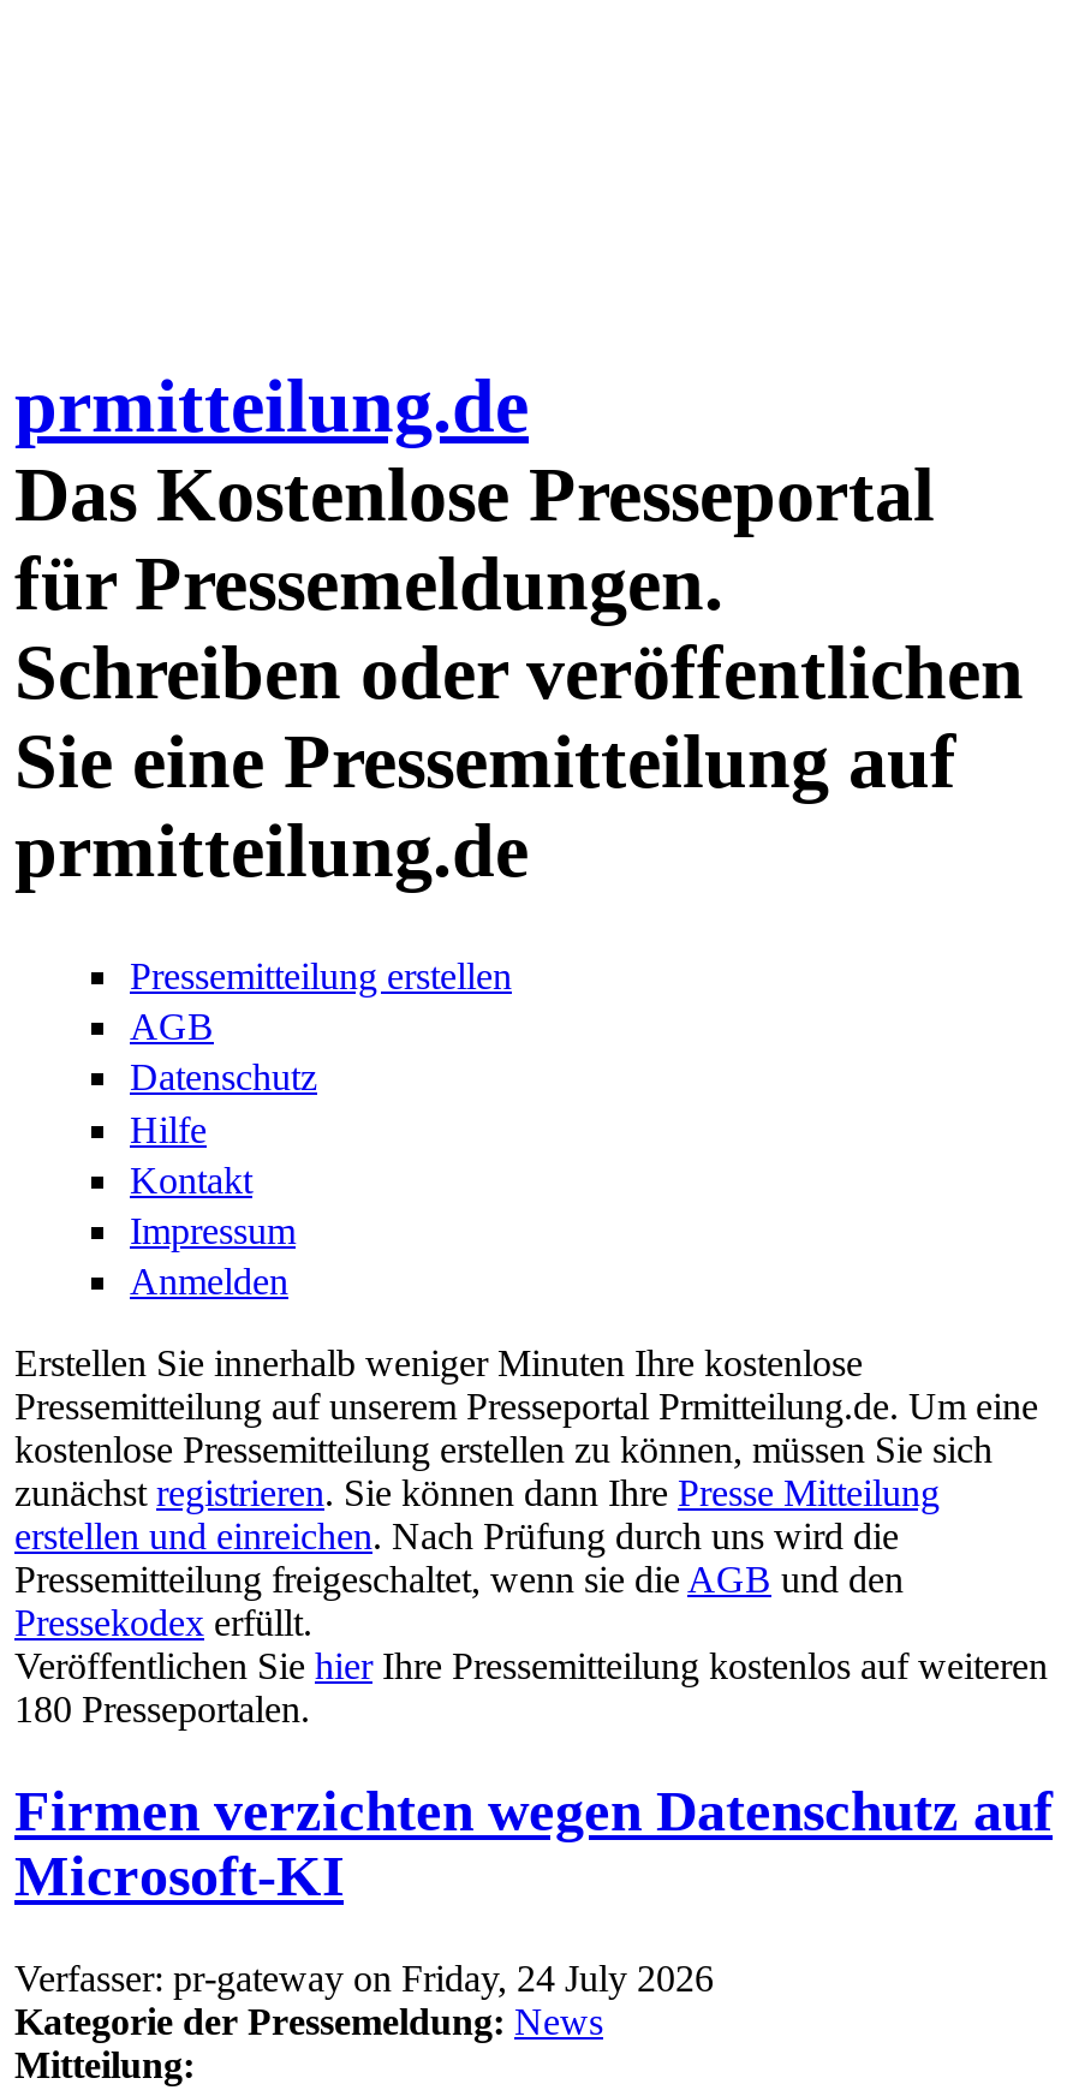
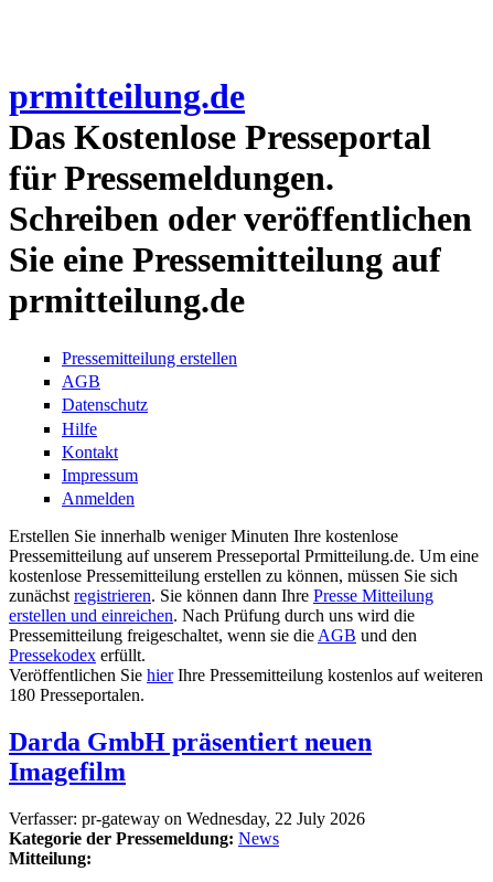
- Firmen verzichten wegen Datenschutz auf
- Microsoft-KI
+ Darda GmbH präsentiert neuen
+ Imagefilm

- Verfasser: pr-gateway on Friday, 24 July 2026
+ Verfasser: pr-gateway on Wednesday, 22 July 2026
